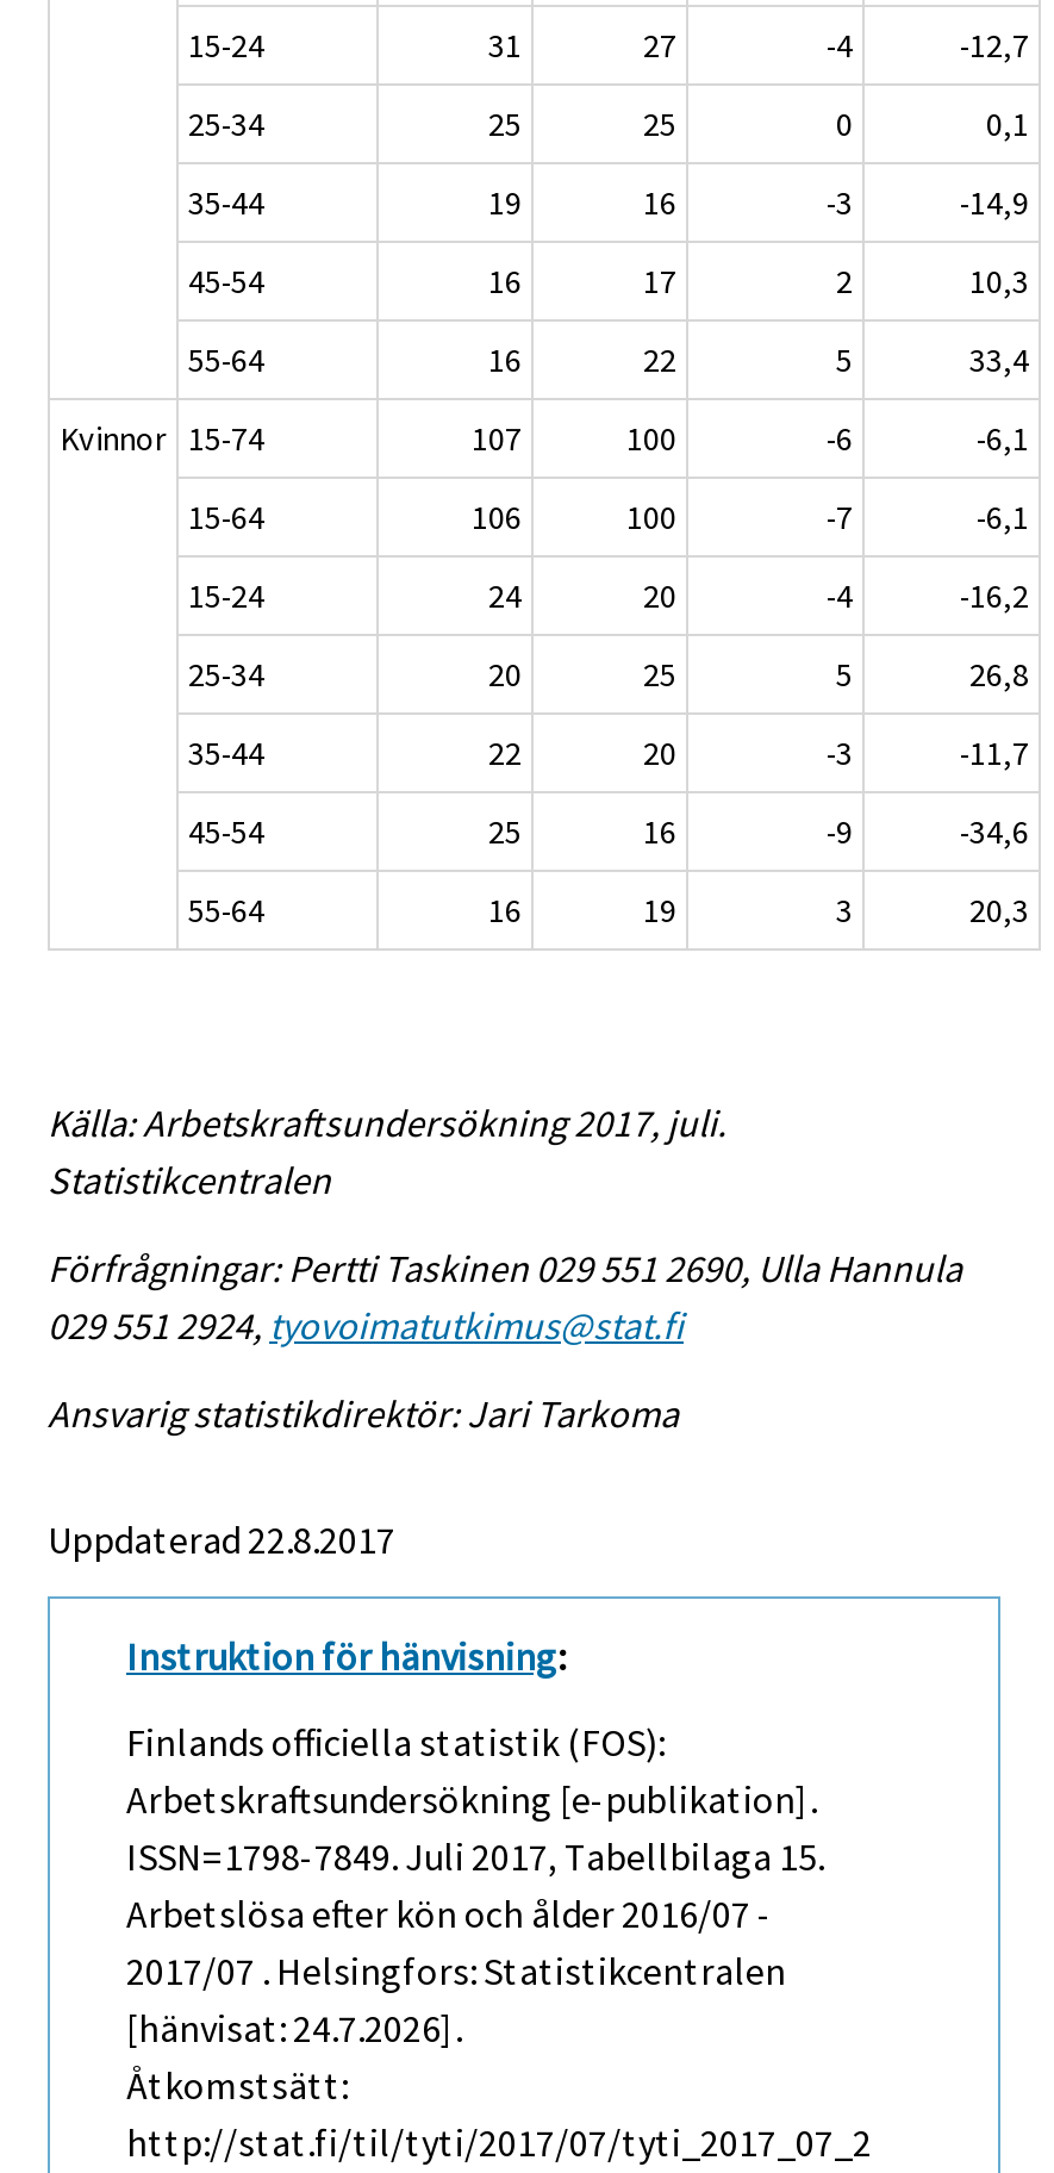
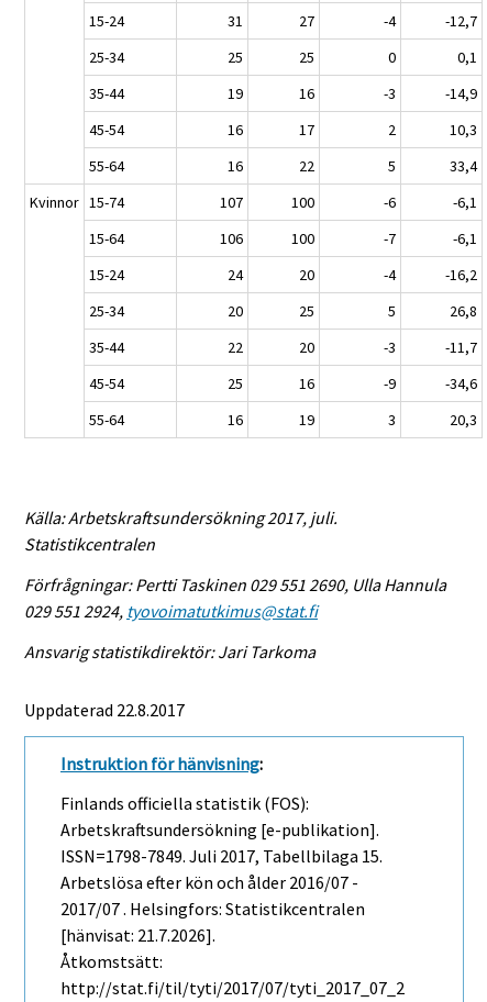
- [hänvisat: 24.7.2026].
+ [hänvisat: 21.7.2026].
